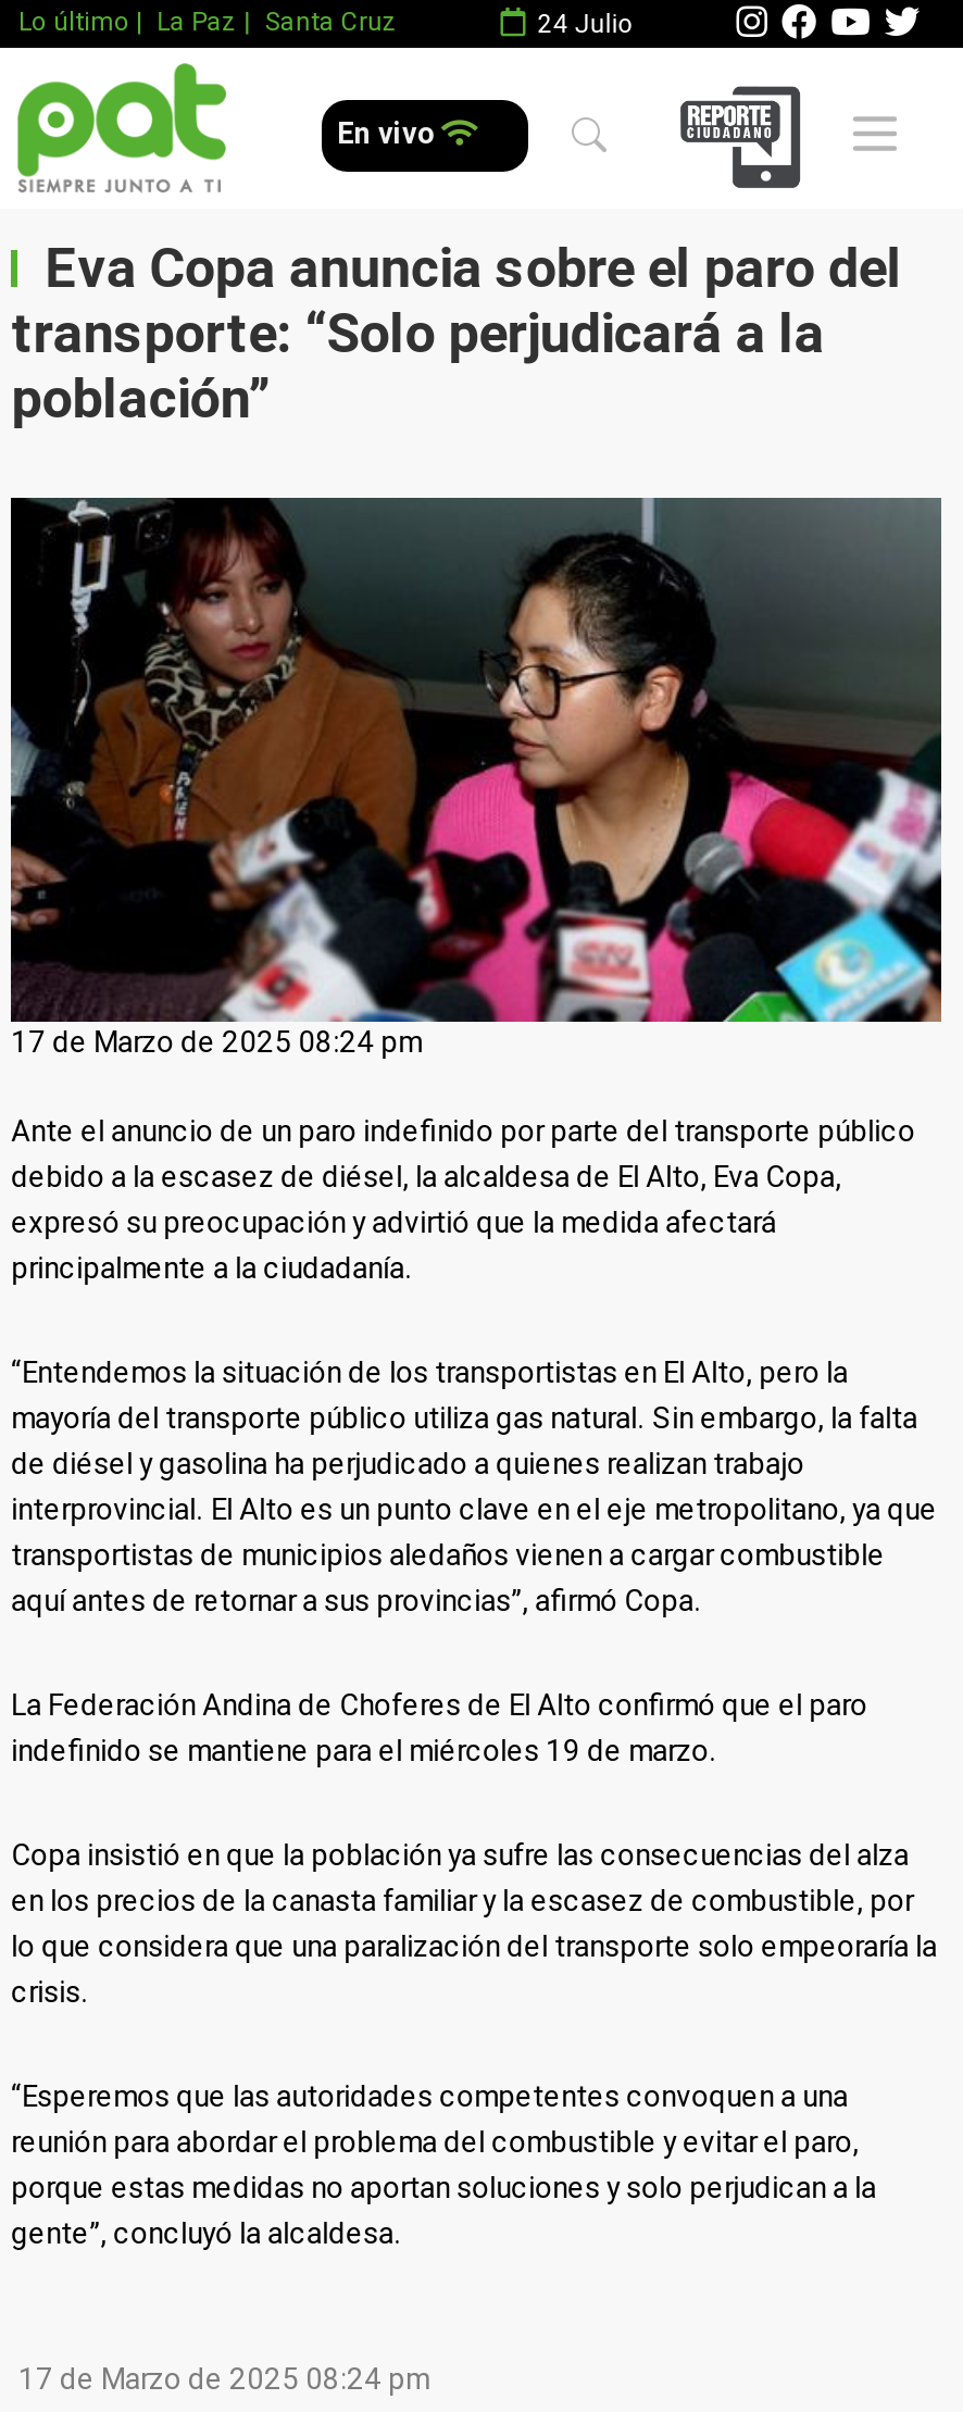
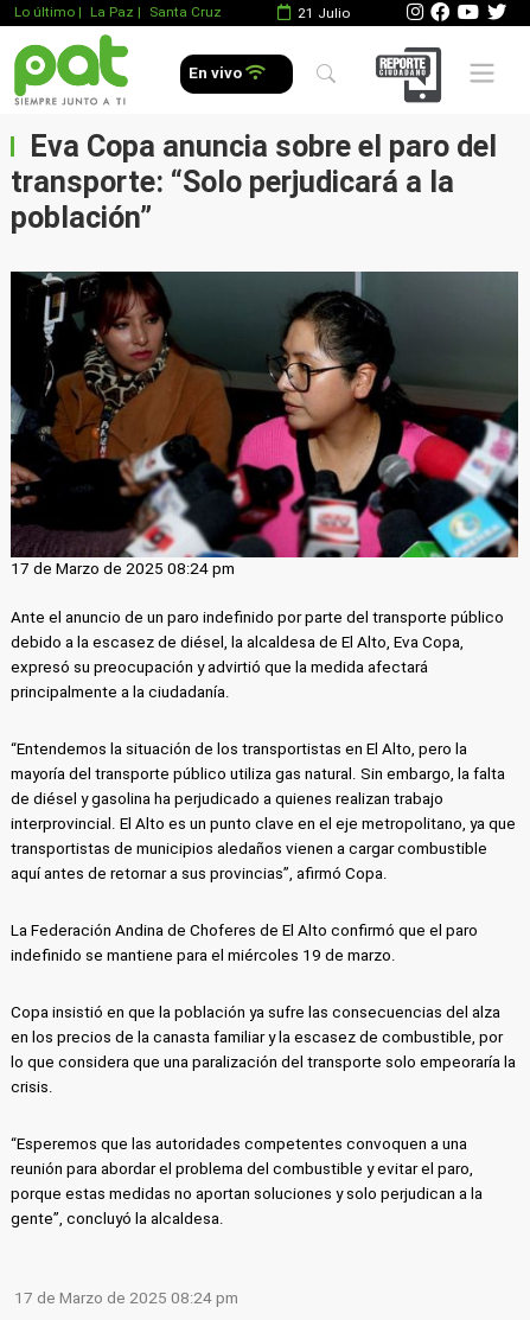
- 24 Julio
+ 21 Julio
